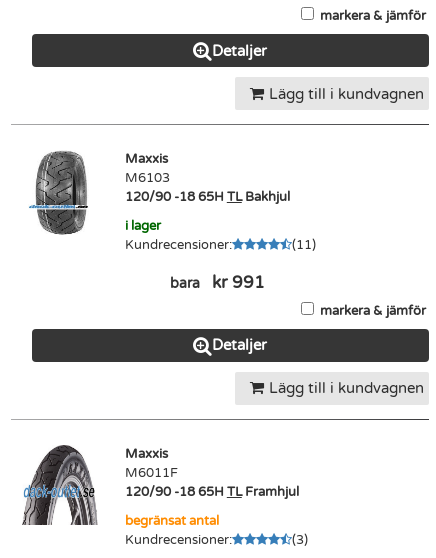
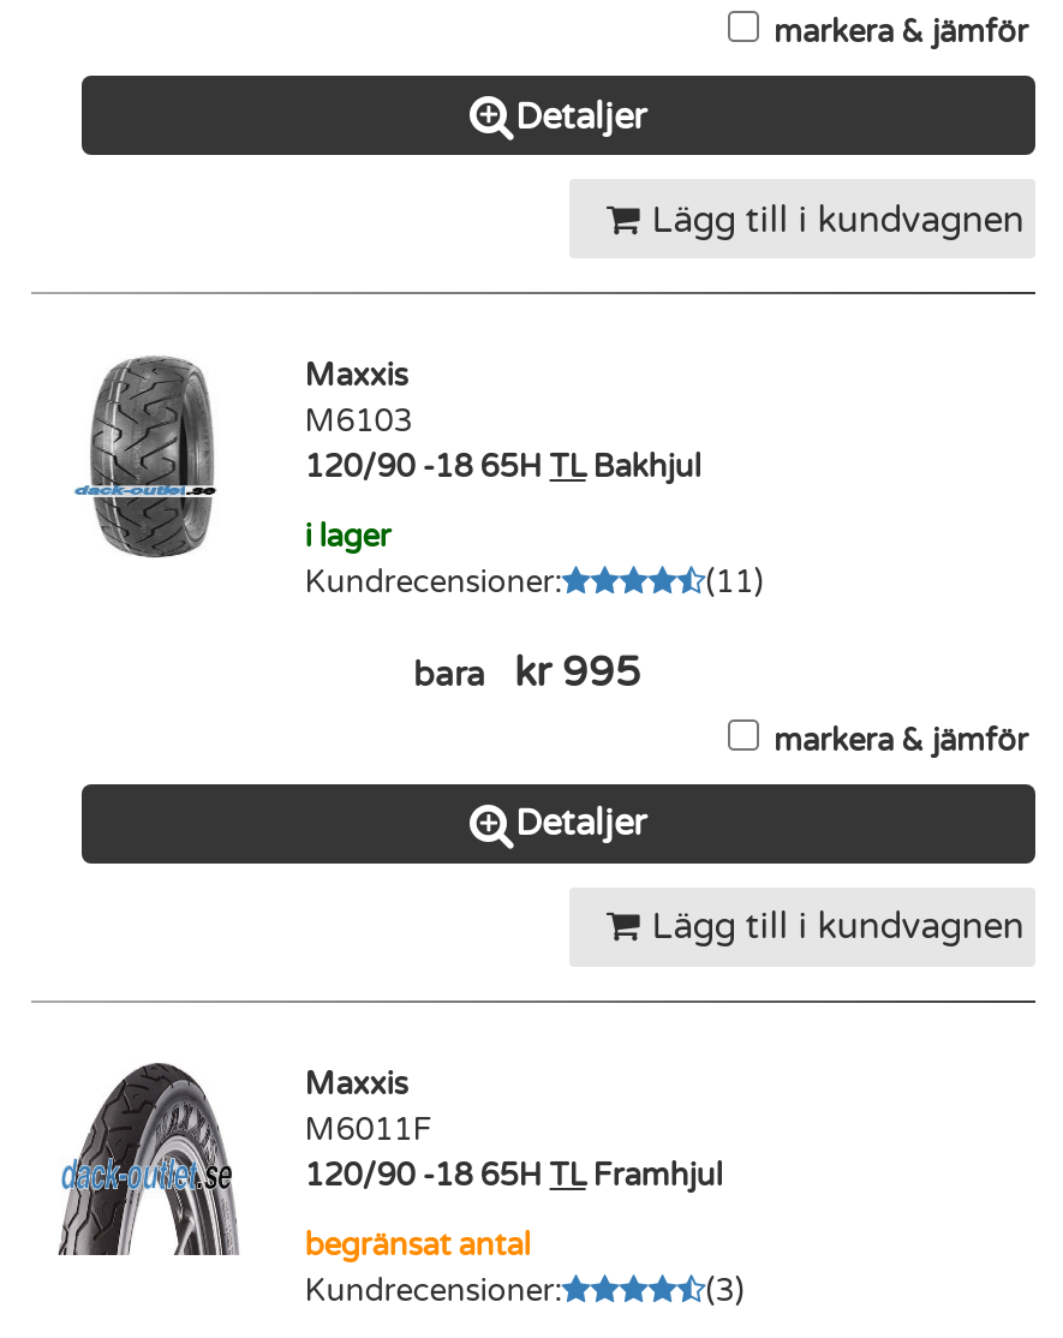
- bara kr 991
+ bara kr 995
